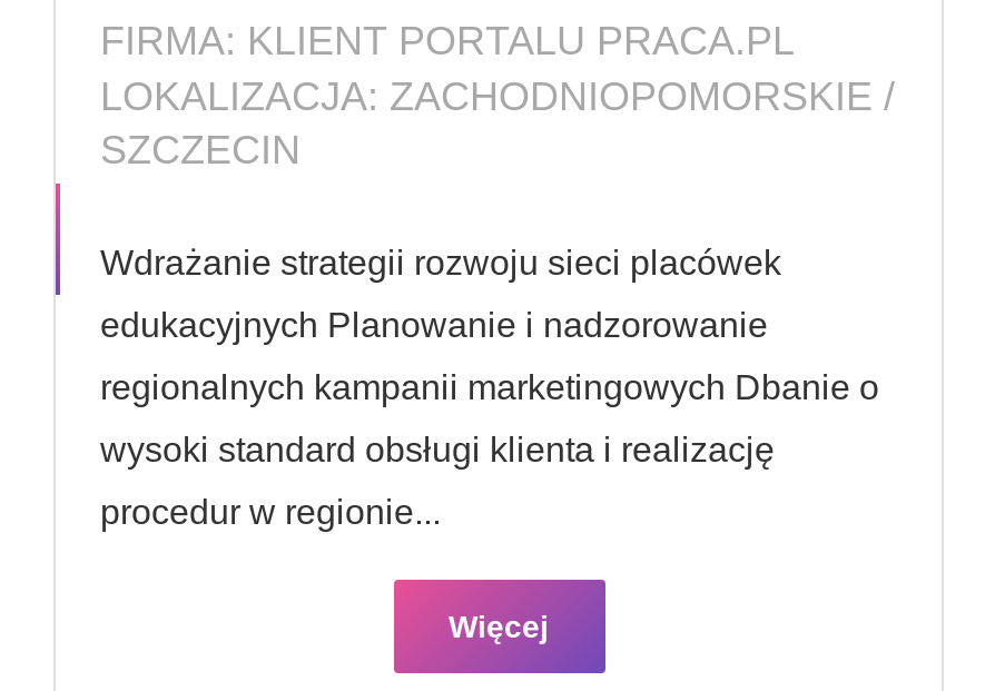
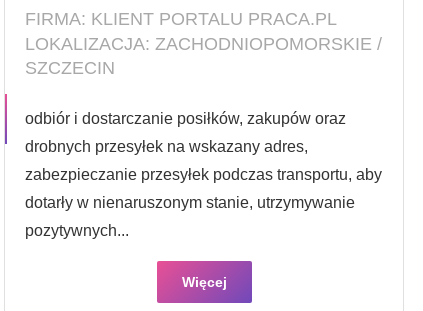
- Wdrażanie strategii rozwoju sieci placówek
+ odbiór i dostarczanie posiłków, zakupów oraz

- edukacyjnych Planowanie i nadzorowanie
+ drobnych przesyłek na wskazany adres,

- regionalnych kampanii marketingowych Dbanie o
+ zabezpieczanie przesyłek podczas transportu, aby

- wysoki standard obsługi klienta i realizację
+ dotarły w nienaruszonym stanie, utrzymywanie

- procedur w regionie...
+ pozytywnych...
